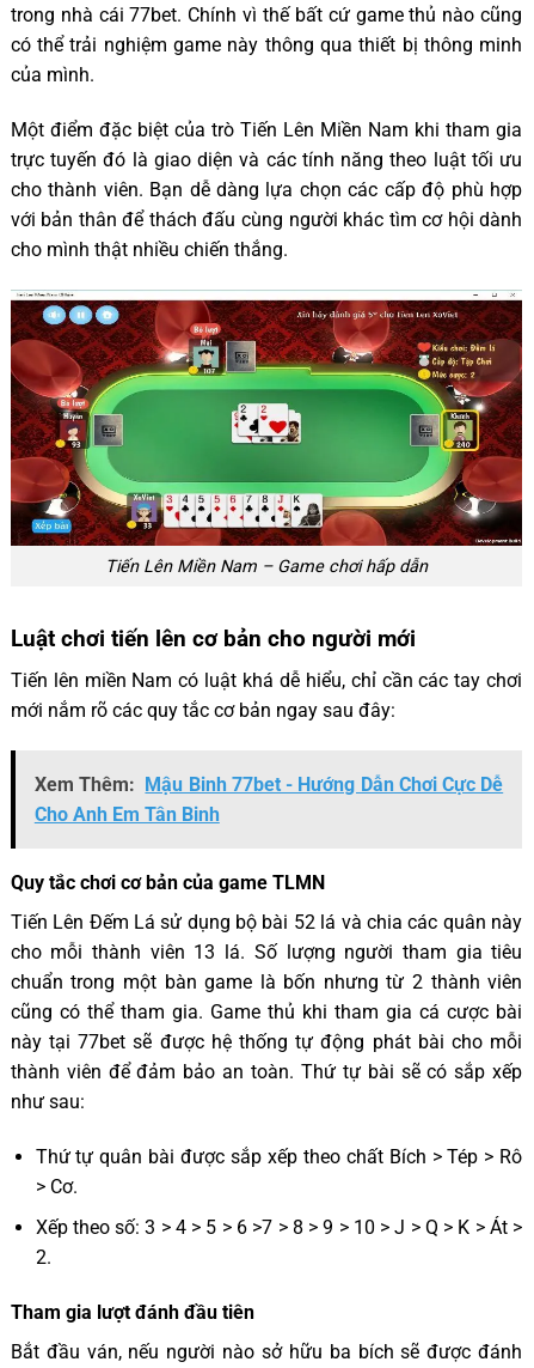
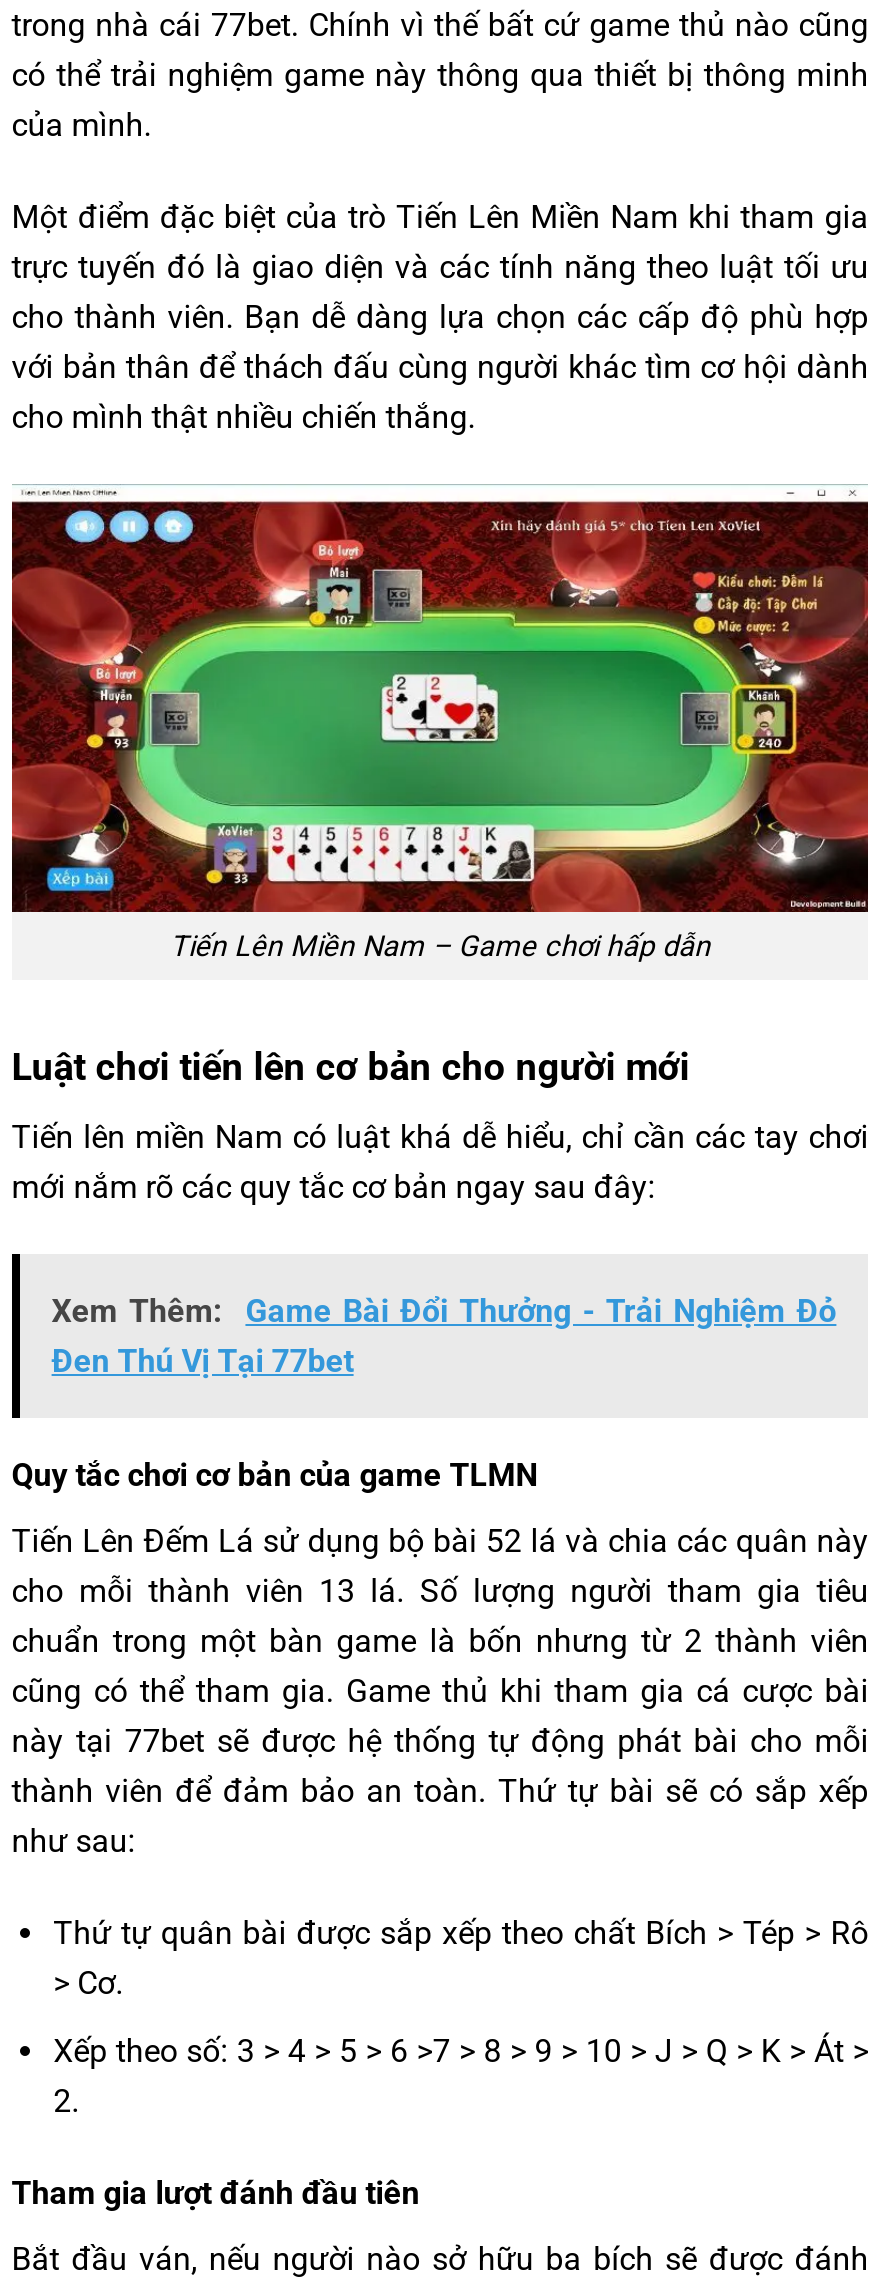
- Xem Thêm: Mậu Binh 77bet - Hướng Dẫn Chơi Cực Dễ
- Cho Anh Em Tân Binh
+ Xem Thêm: Game Bài Đổi Thưởng - Trải Nghiệm Đỏ
+ Đen Thú Vị Tại 77bet
